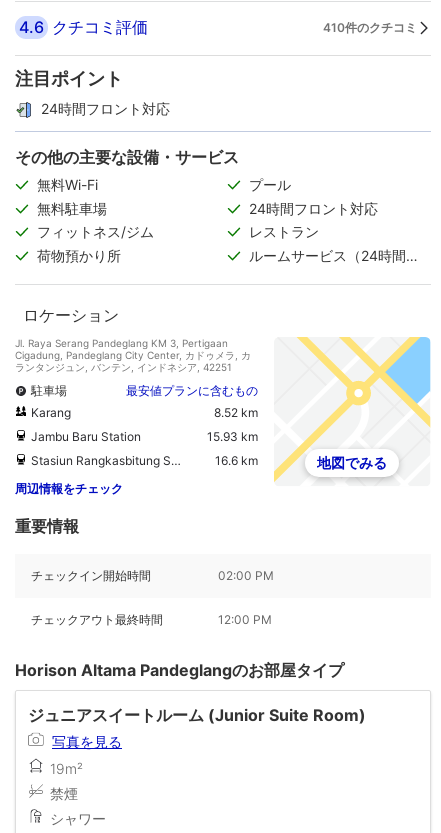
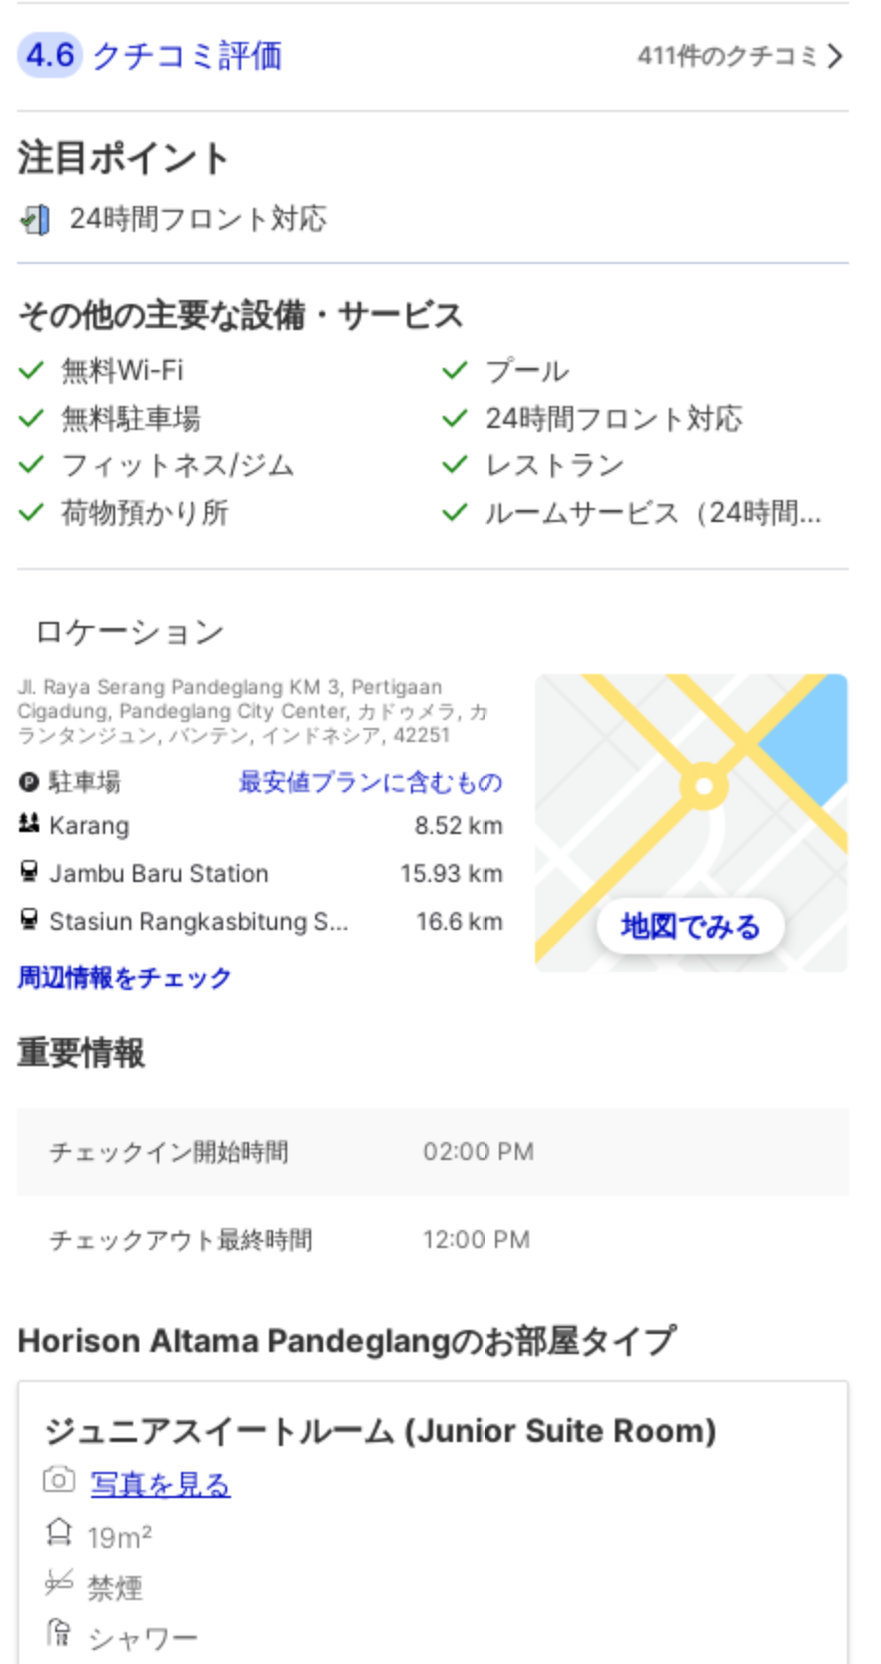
- 410件のクチコミ
+ 411件のクチコミ
